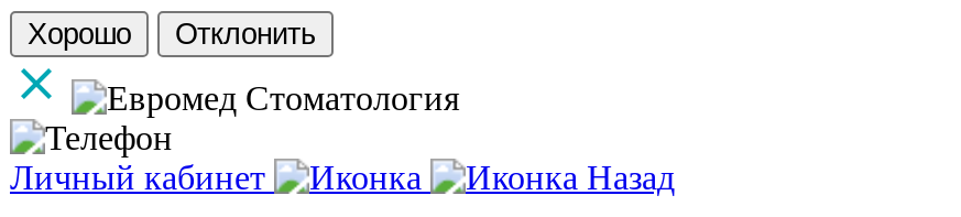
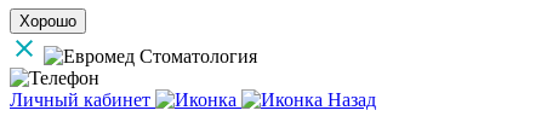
- Отклонить
